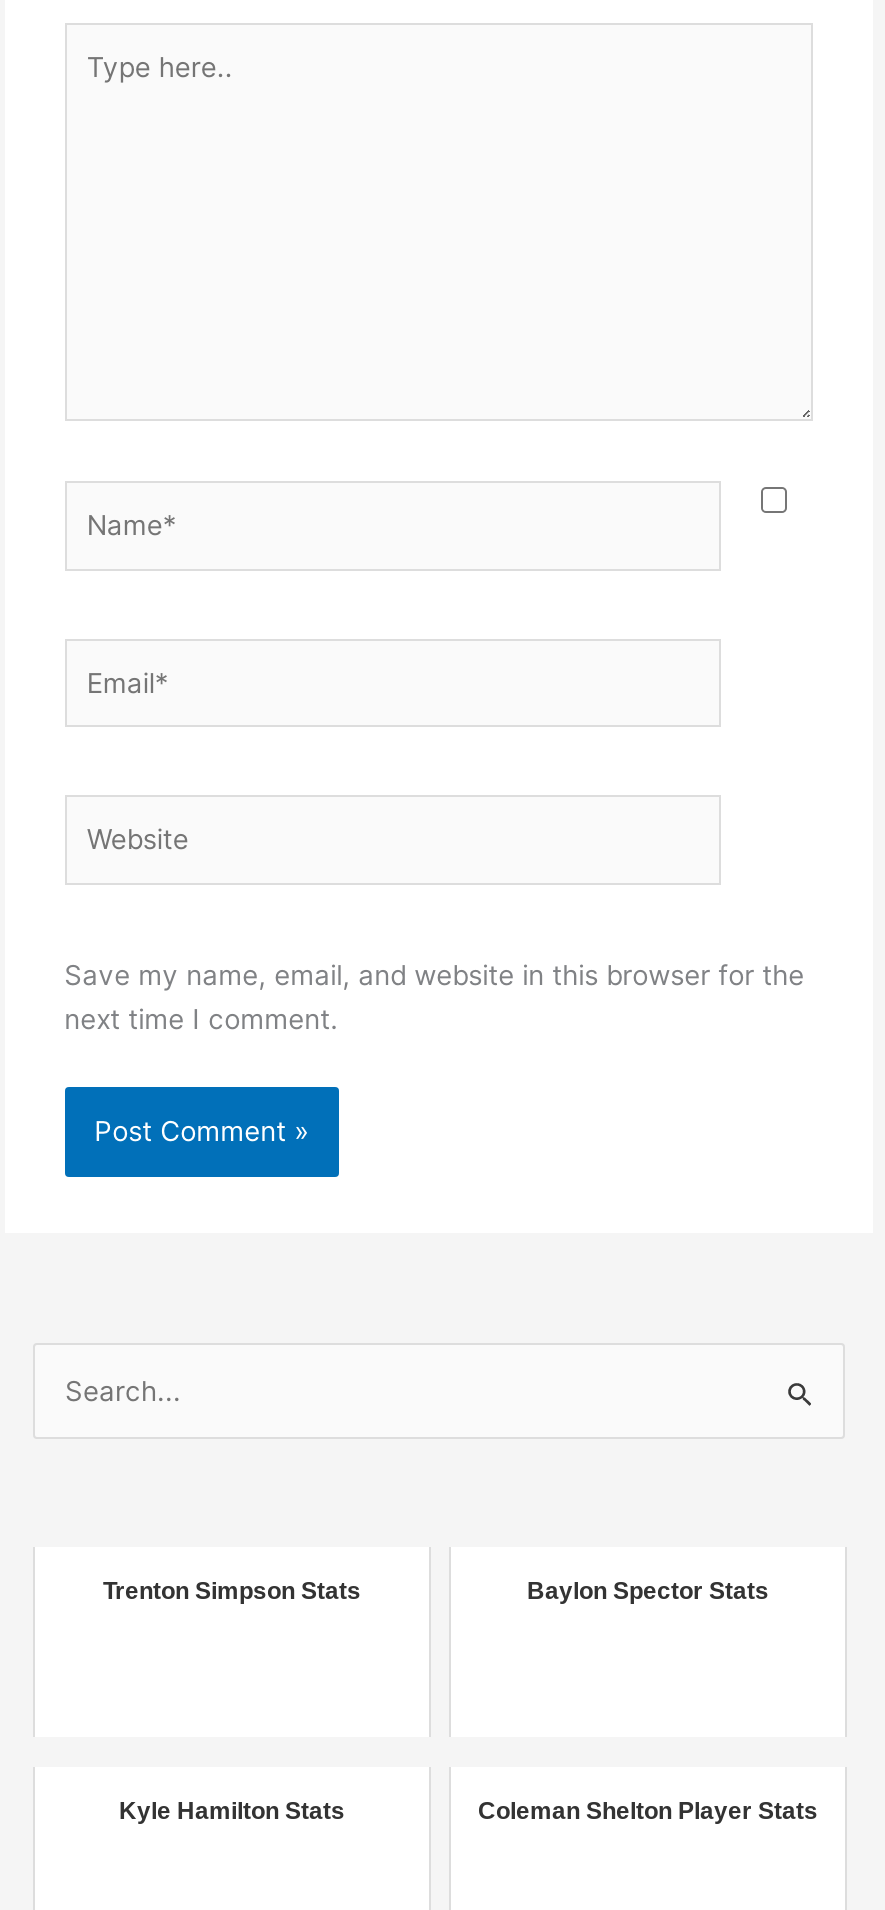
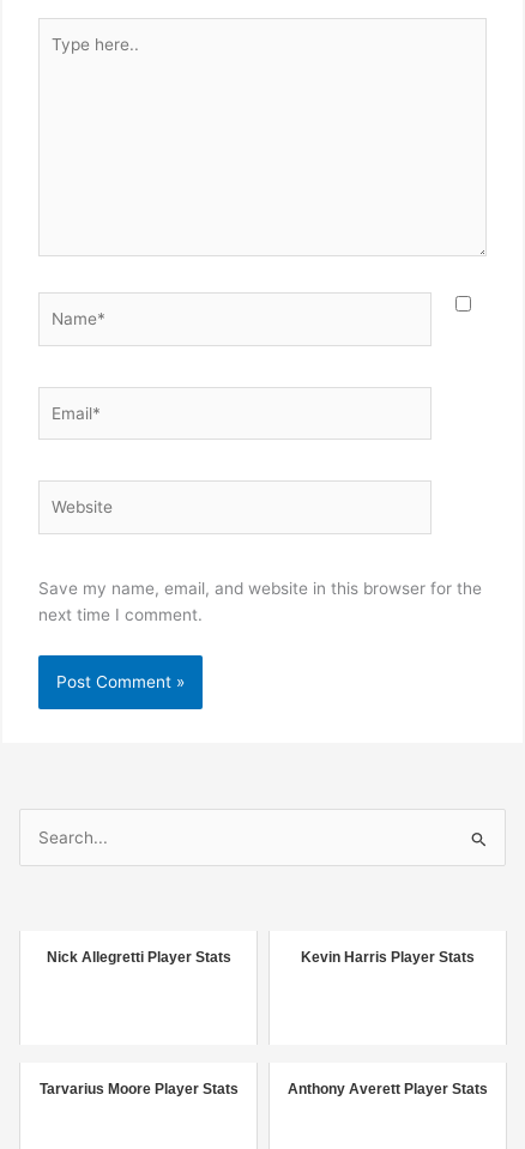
- Trenton Simpson Stats
- Baylon Spector Stats
+ Nick Allegretti Player Stats
+ Kevin Harris Player Stats

- Kyle Hamilton Stats
- Coleman Shelton Player Stats
+ Tarvarius Moore Player Stats
+ Anthony Averett Player Stats
